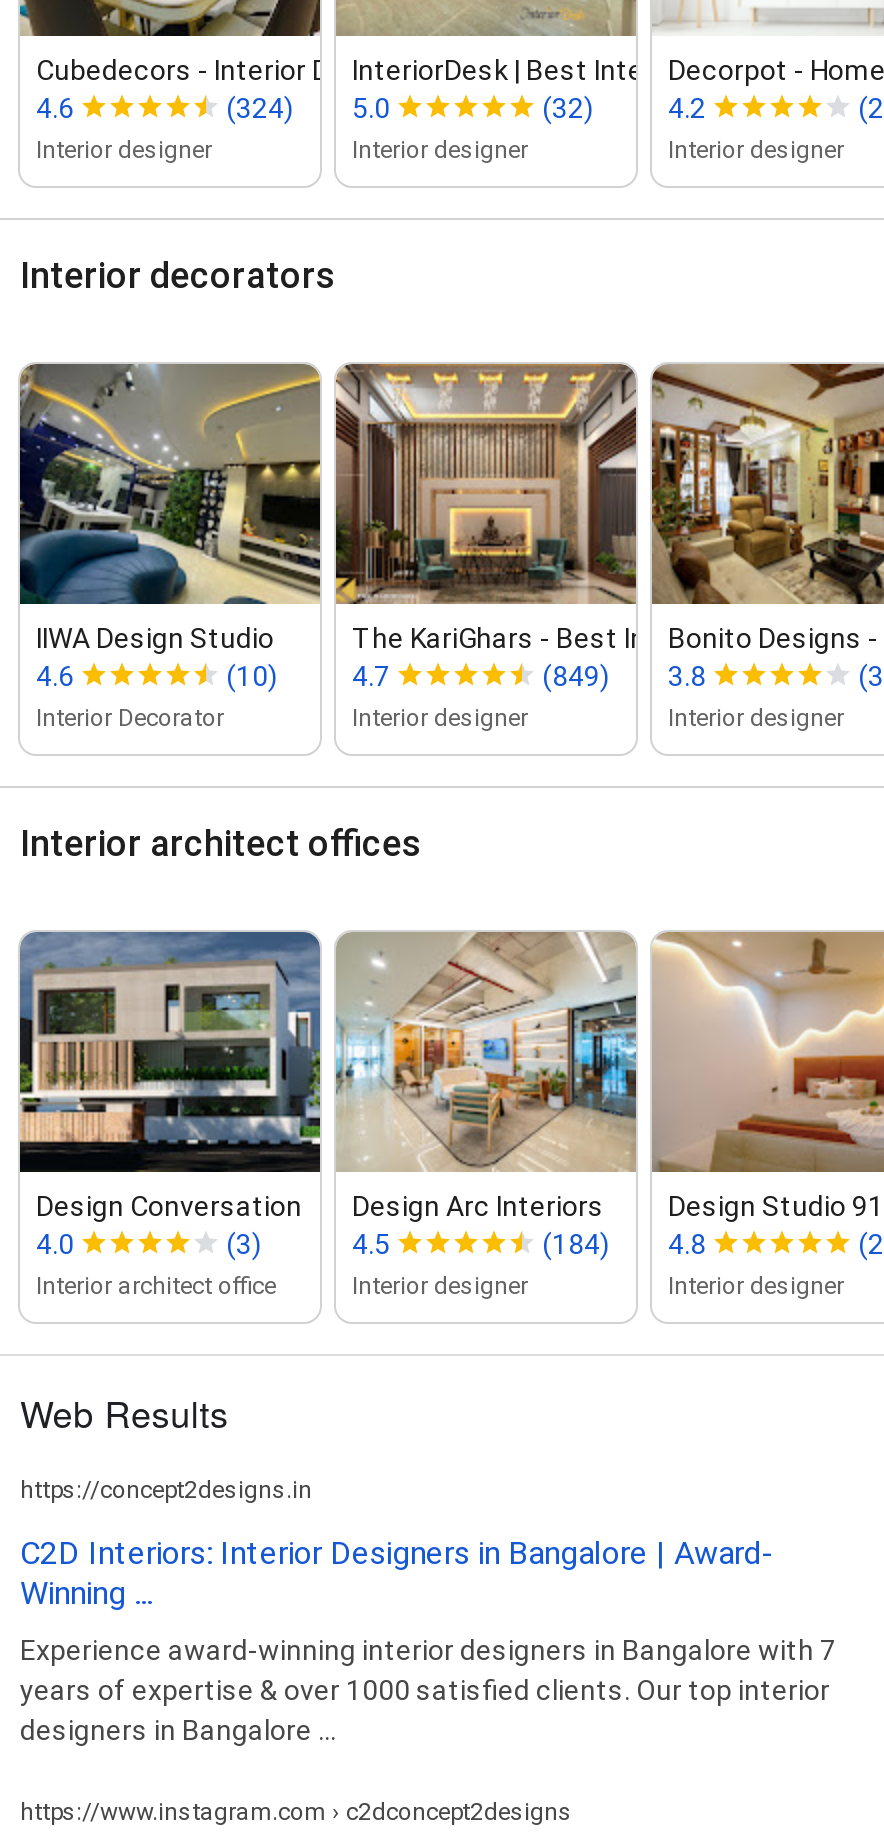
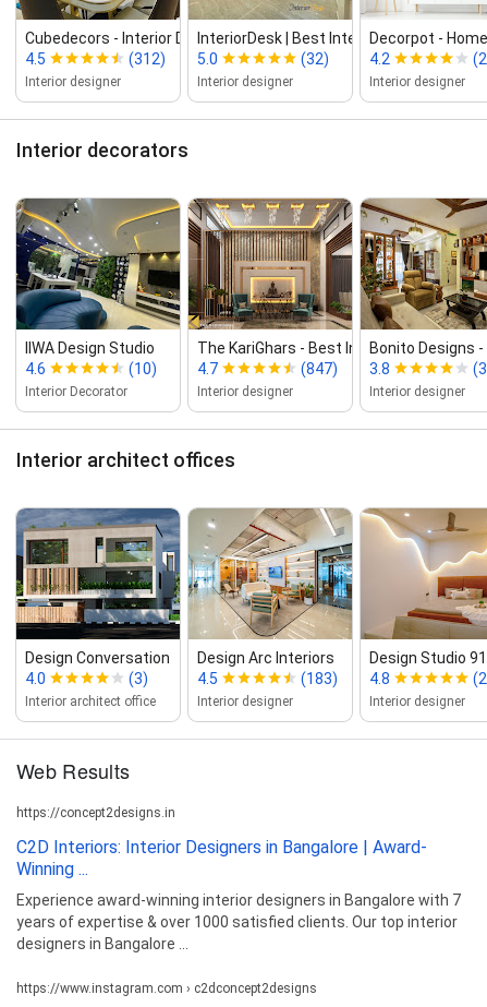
- 4.6
+ 4.5

- (324) 5.0
+ (312) 5.0

- (849) 3.8
+ (847) 3.8

- (184) 4.8
+ (183) 4.8
